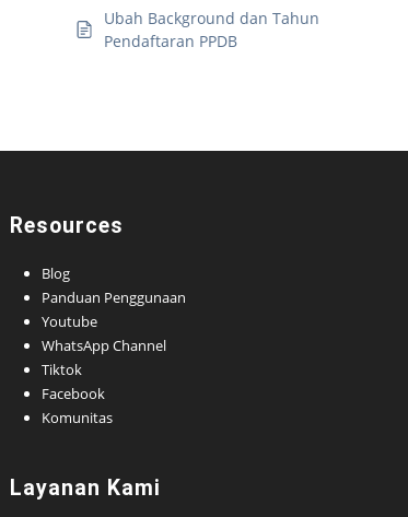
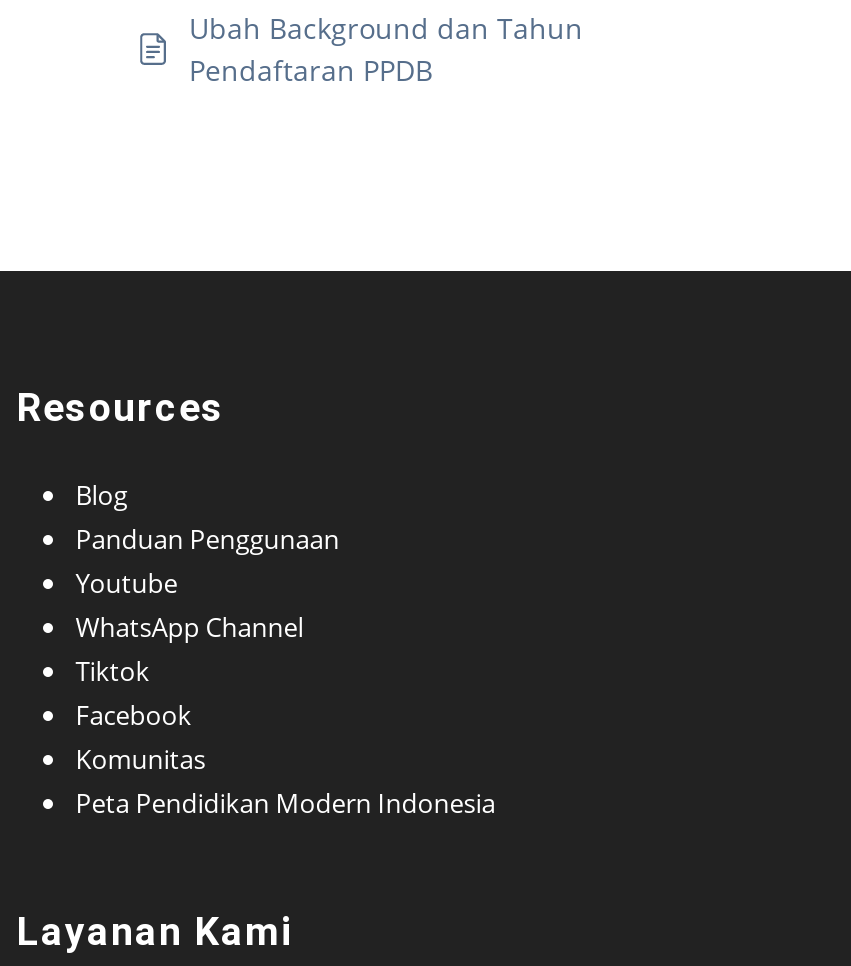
+ Peta Pendidikan Modern Indonesia
